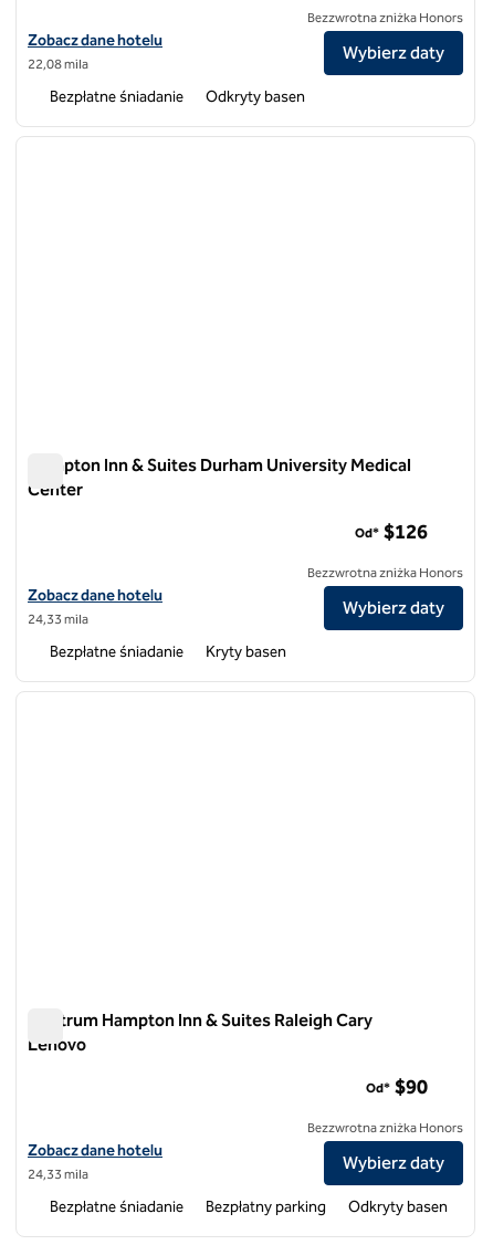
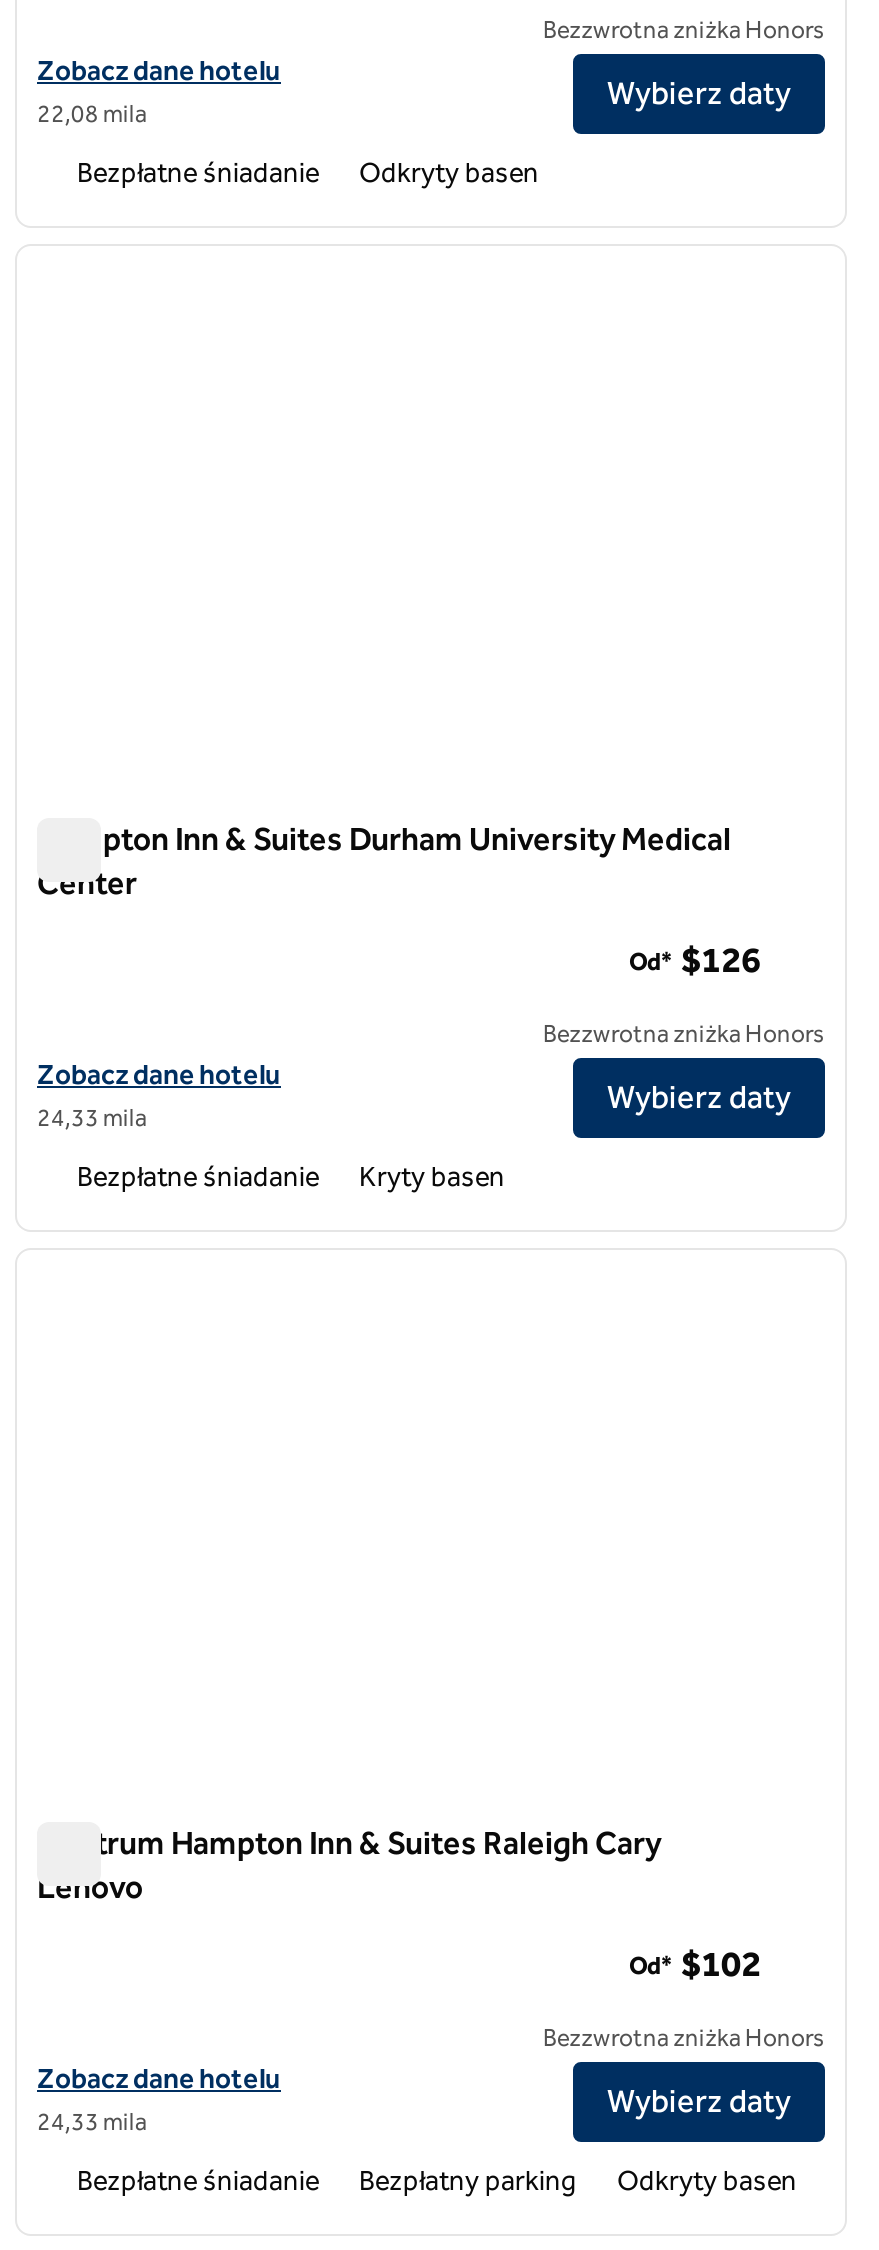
- Od* $90
+ Od* $102
